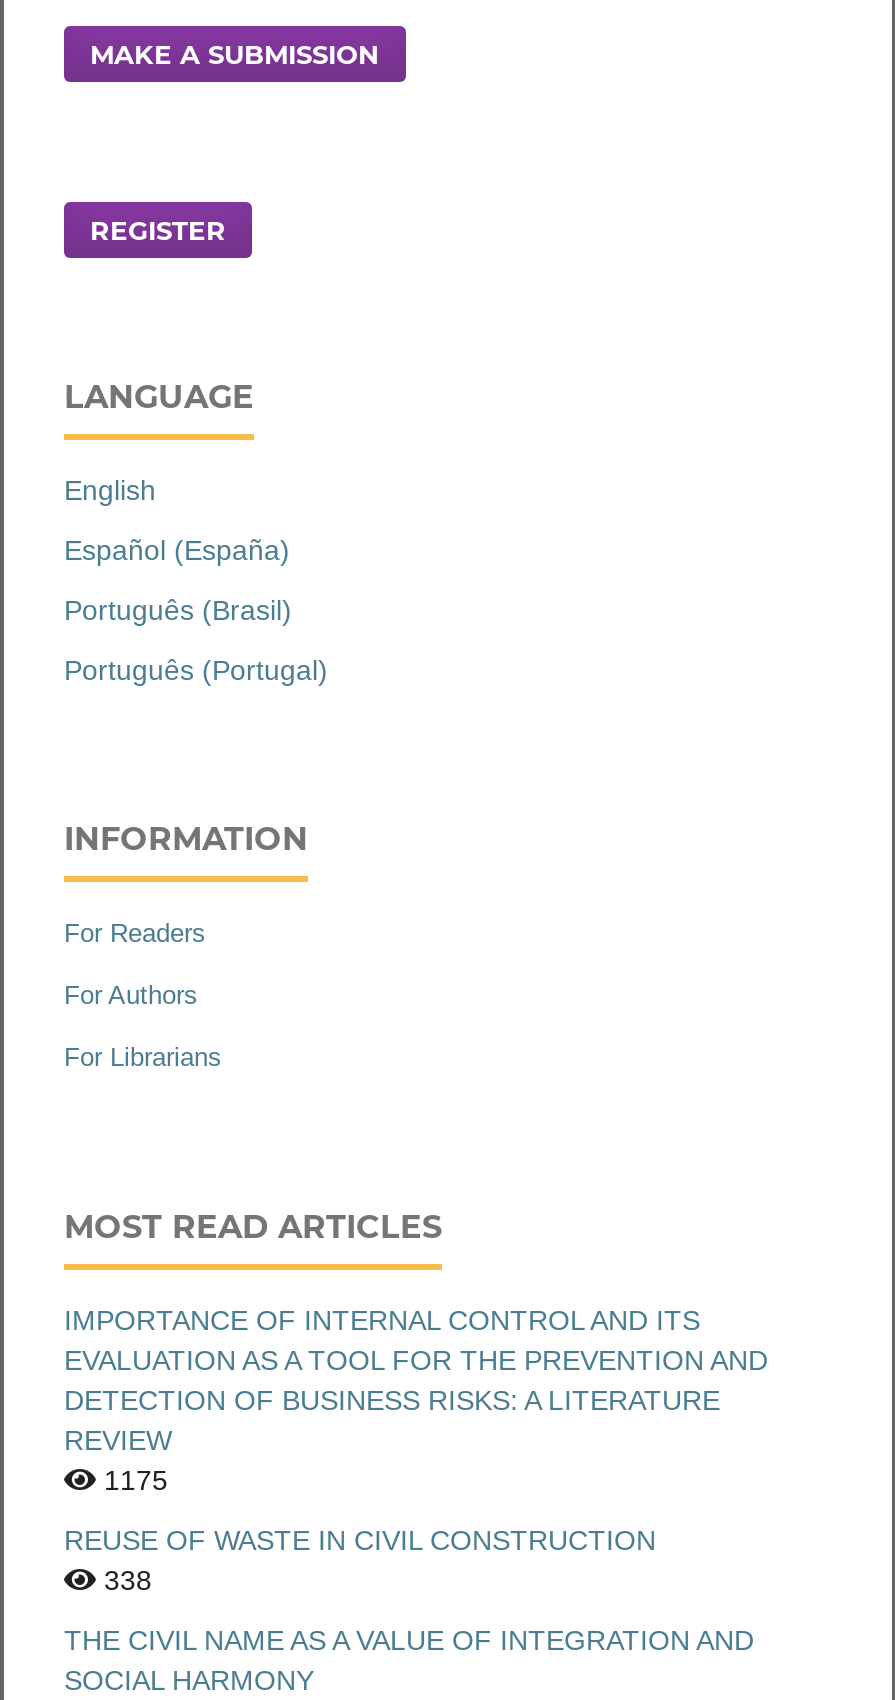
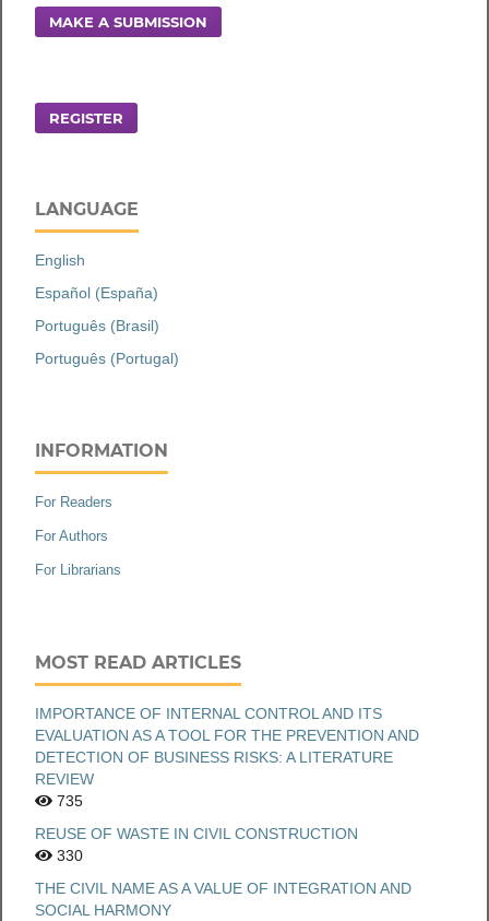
- 1175
+ 735

- 338
+ 330
